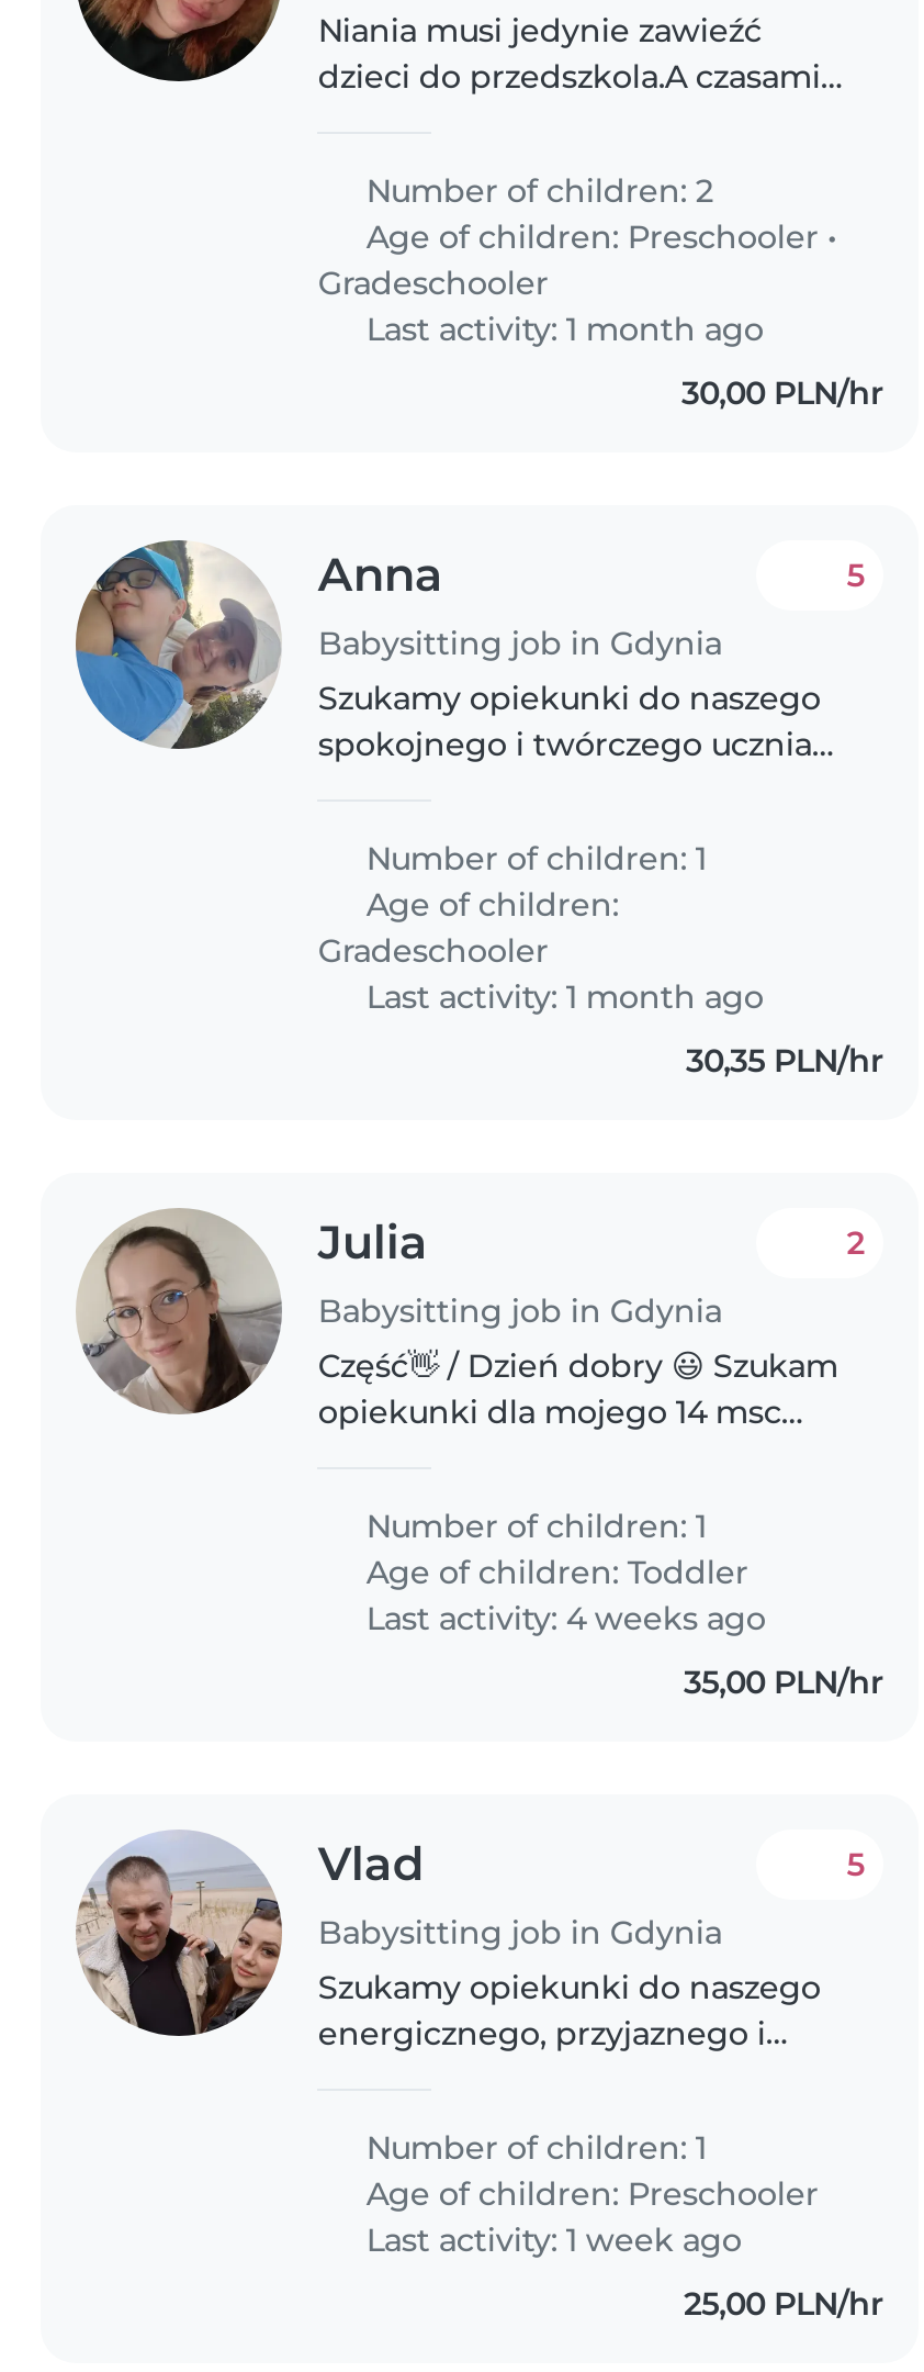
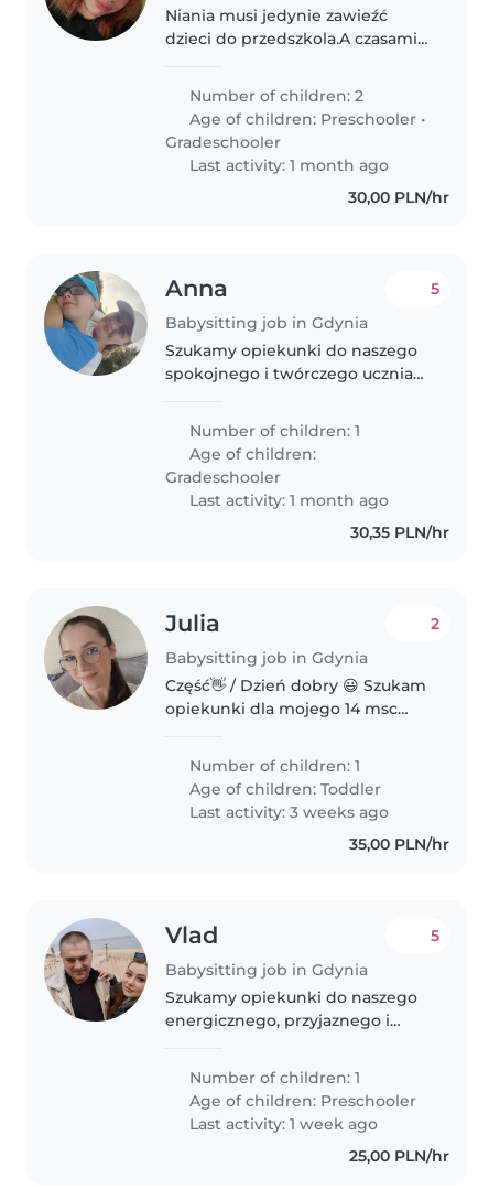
- Last activity: 4 weeks ago
+ Last activity: 3 weeks ago
